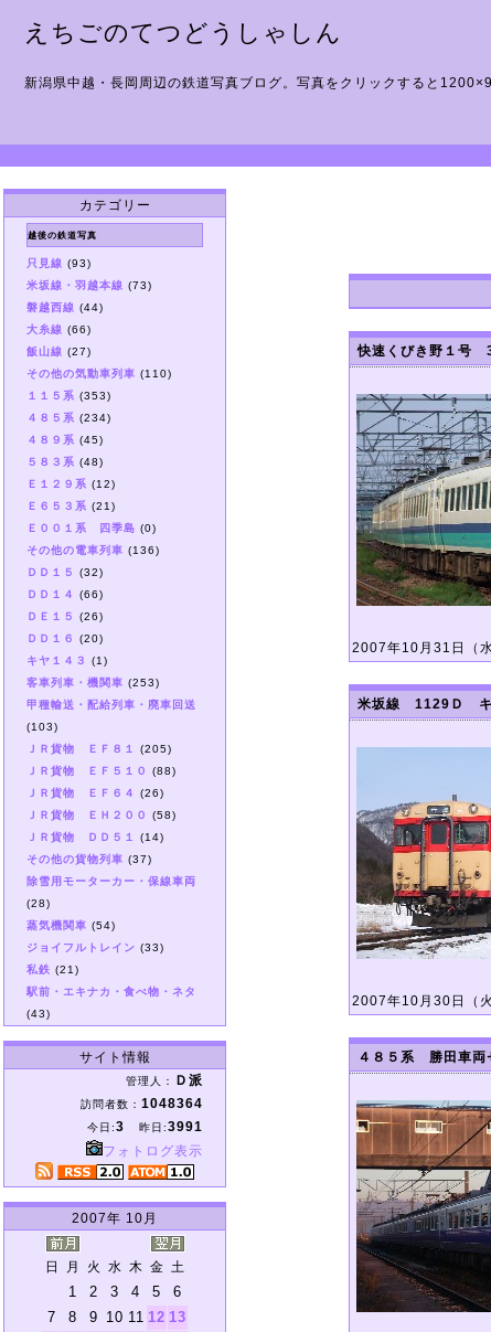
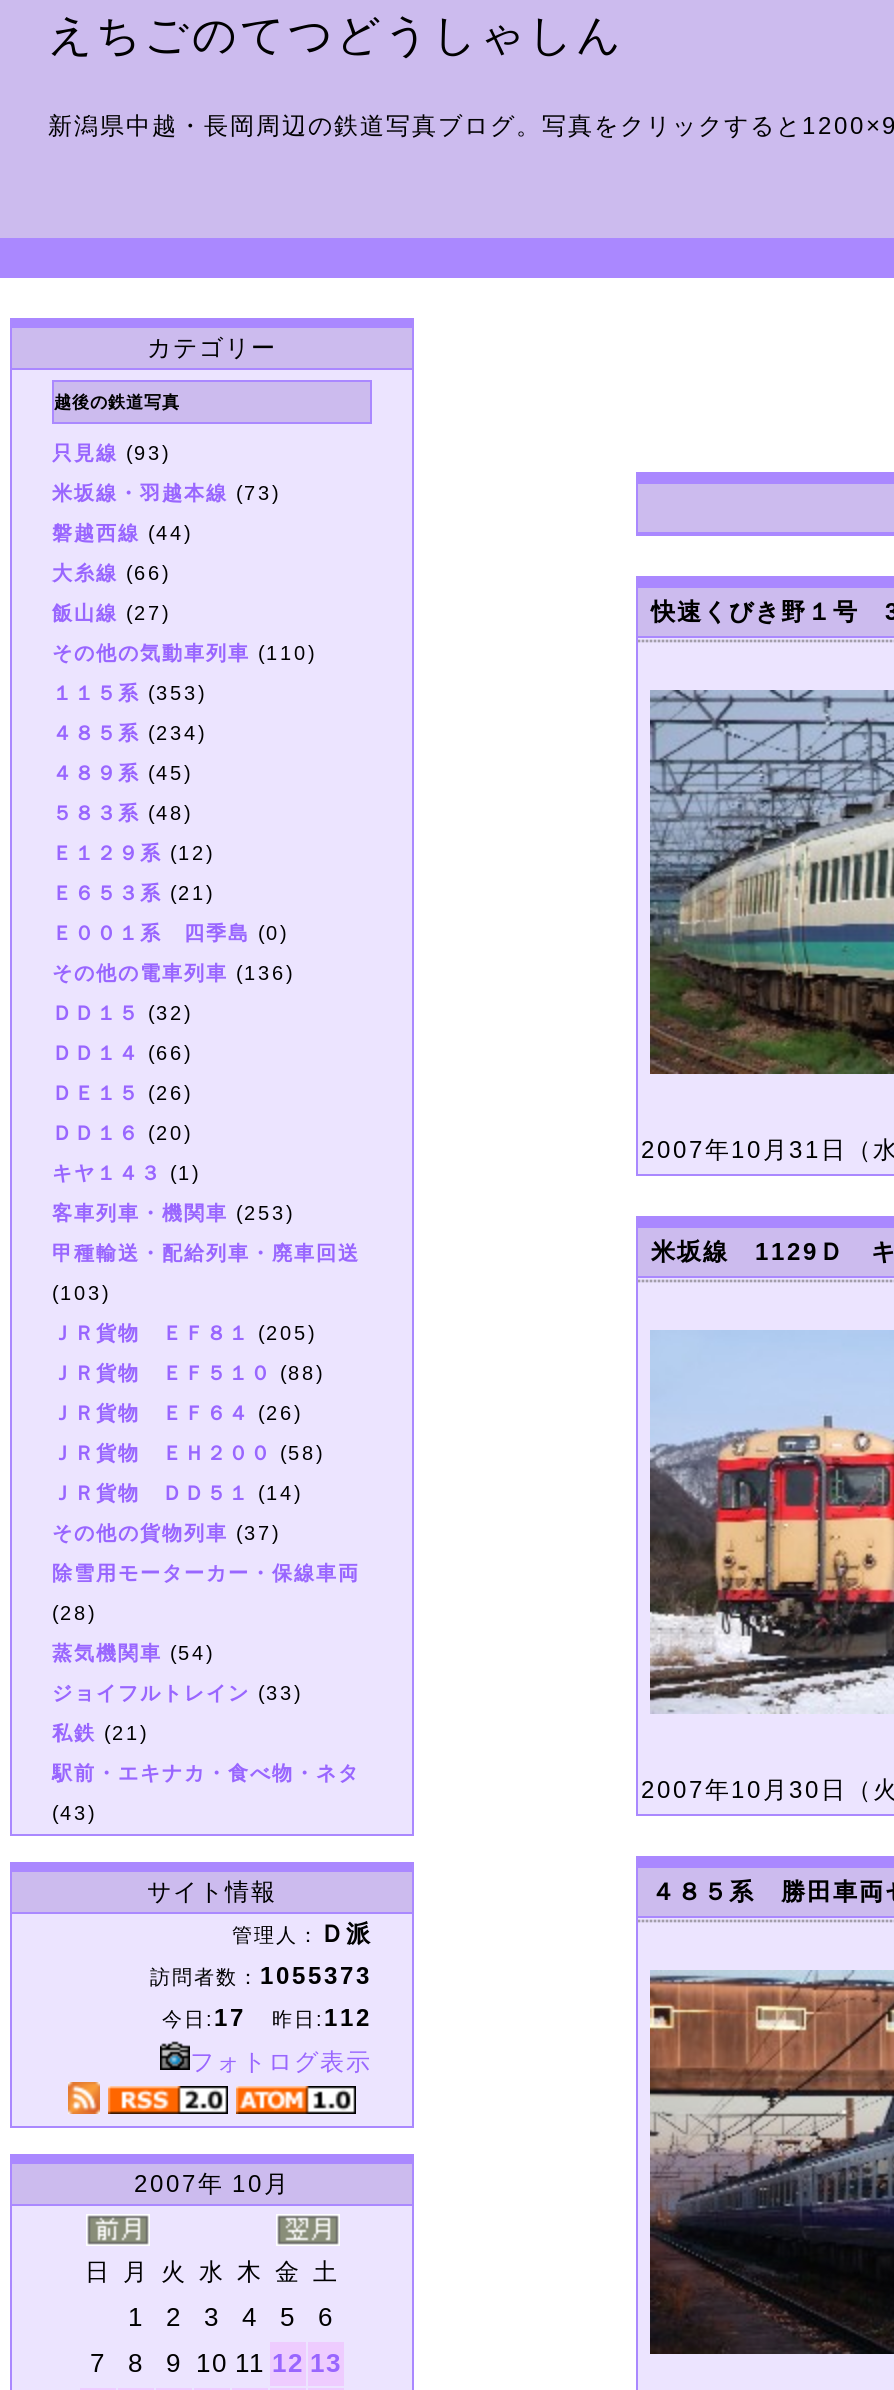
- 訪問者数：1048364
+ 訪問者数：1055373

- 今日: 3
+ 今日: 17

- 昨日: 3991
+ 昨日: 112
